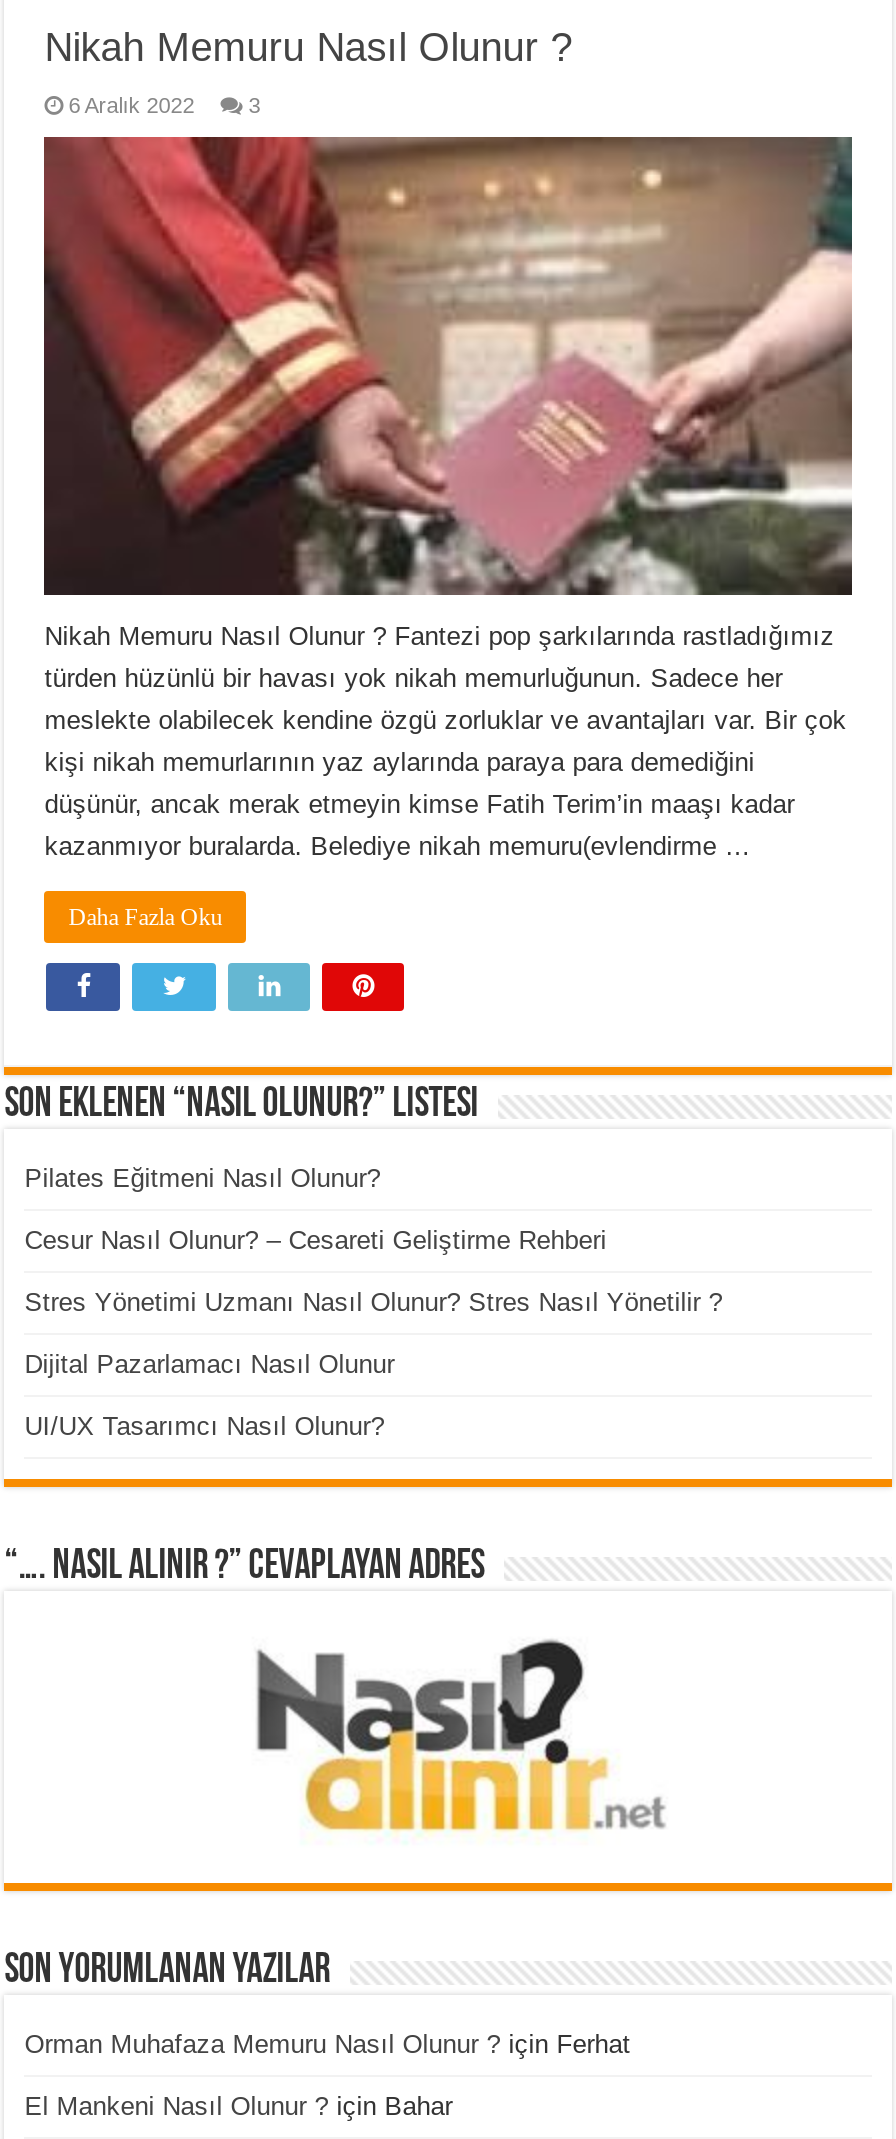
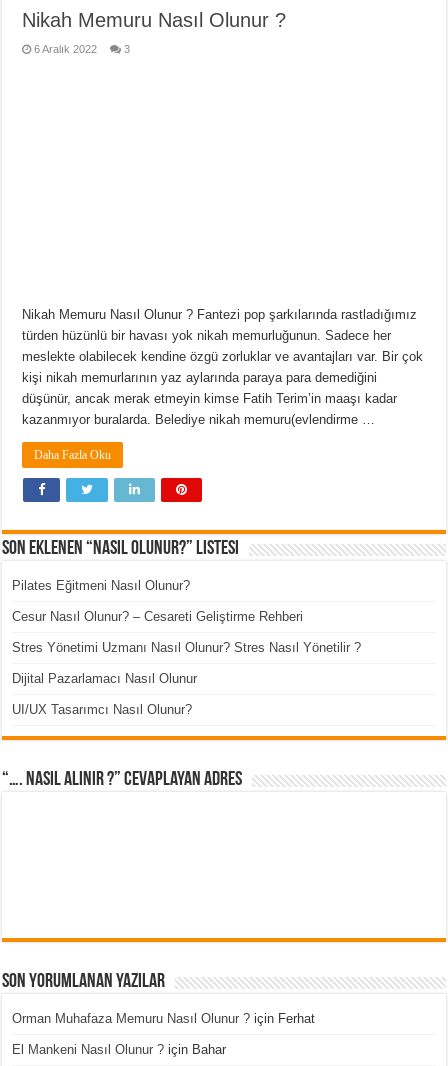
- [image]

- [image]
